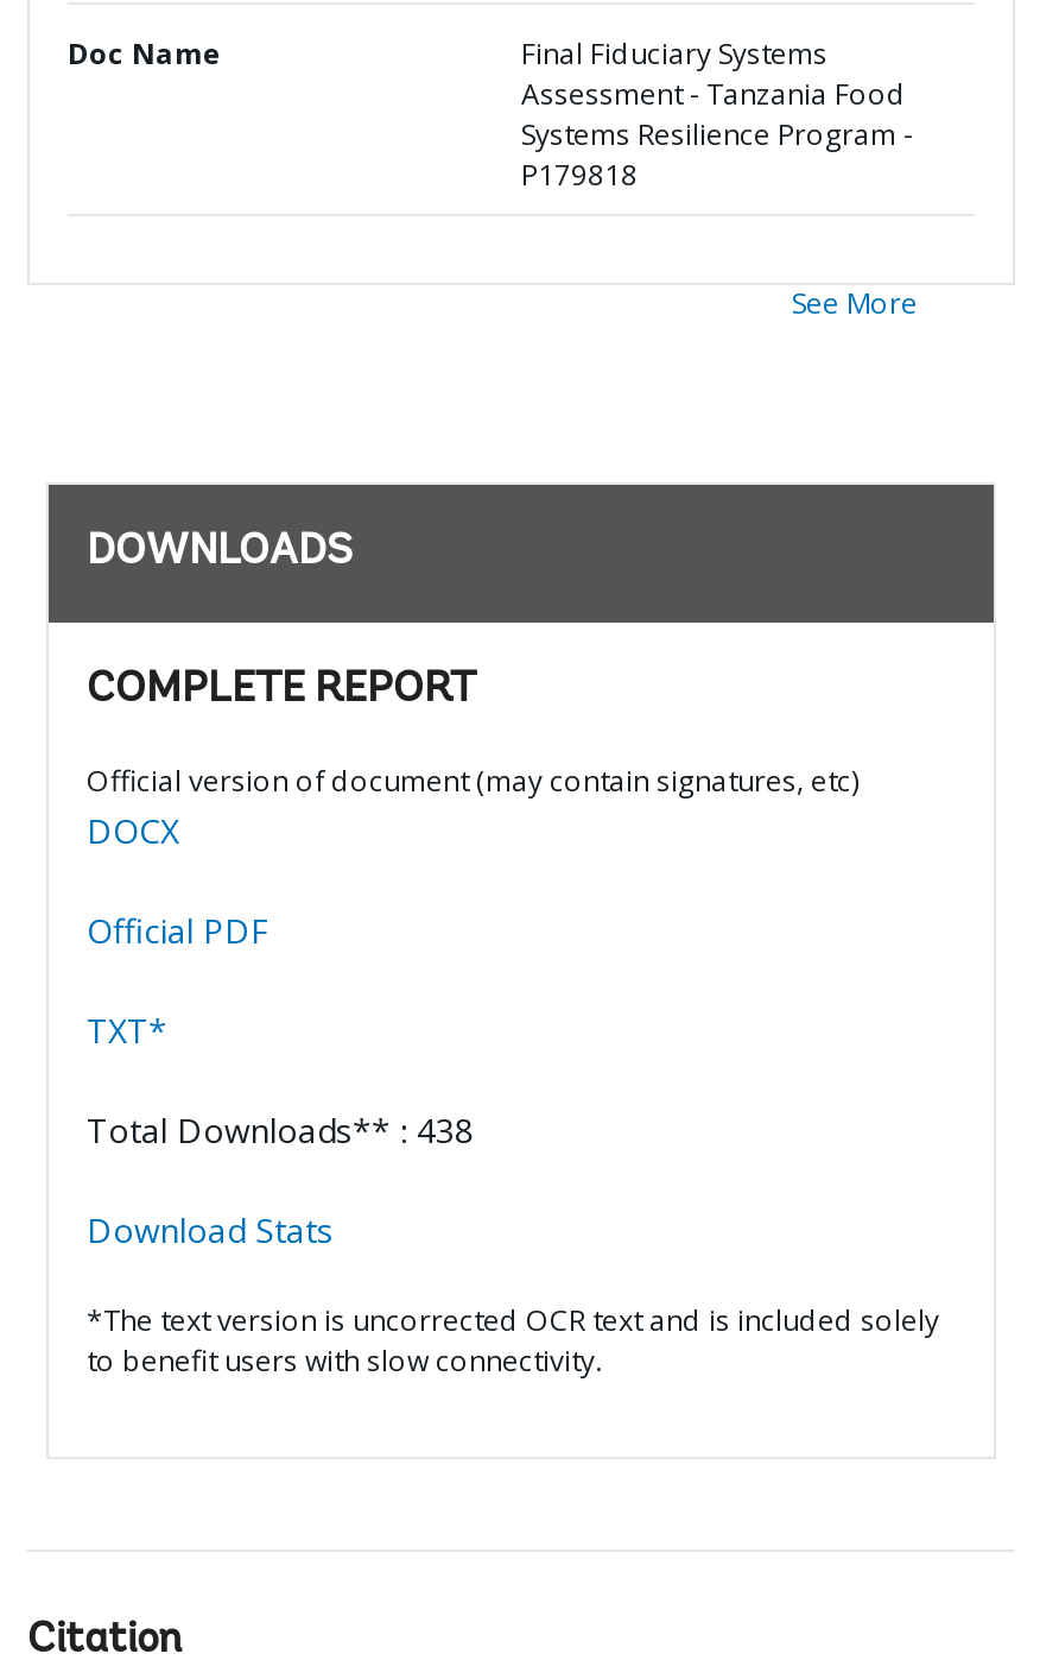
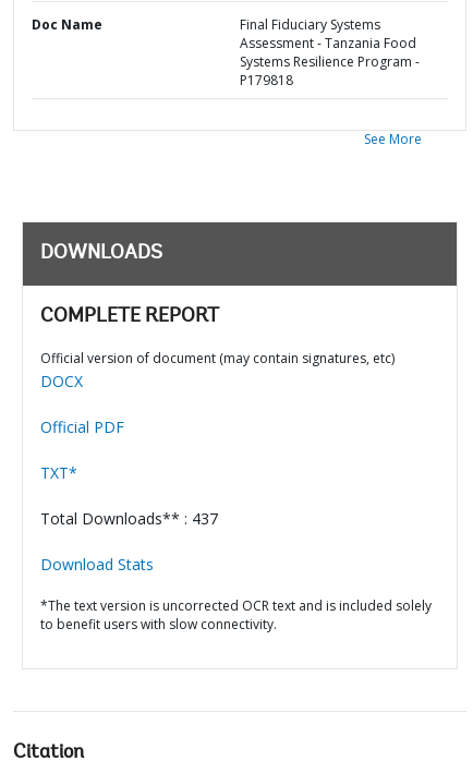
- Total Downloads** : 438
+ Total Downloads** : 437
